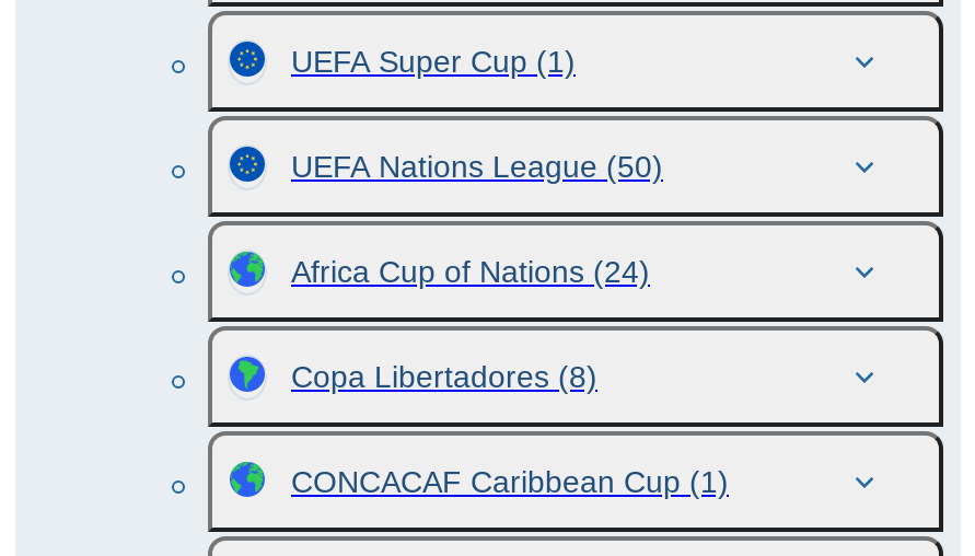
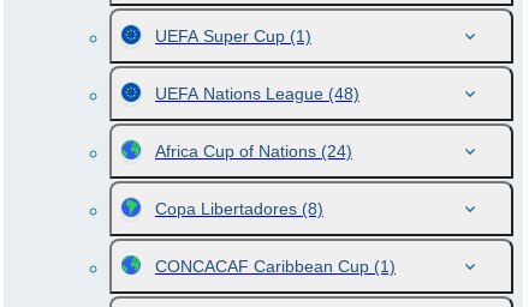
- UEFA Nations League (50)
+ UEFA Nations League (48)
